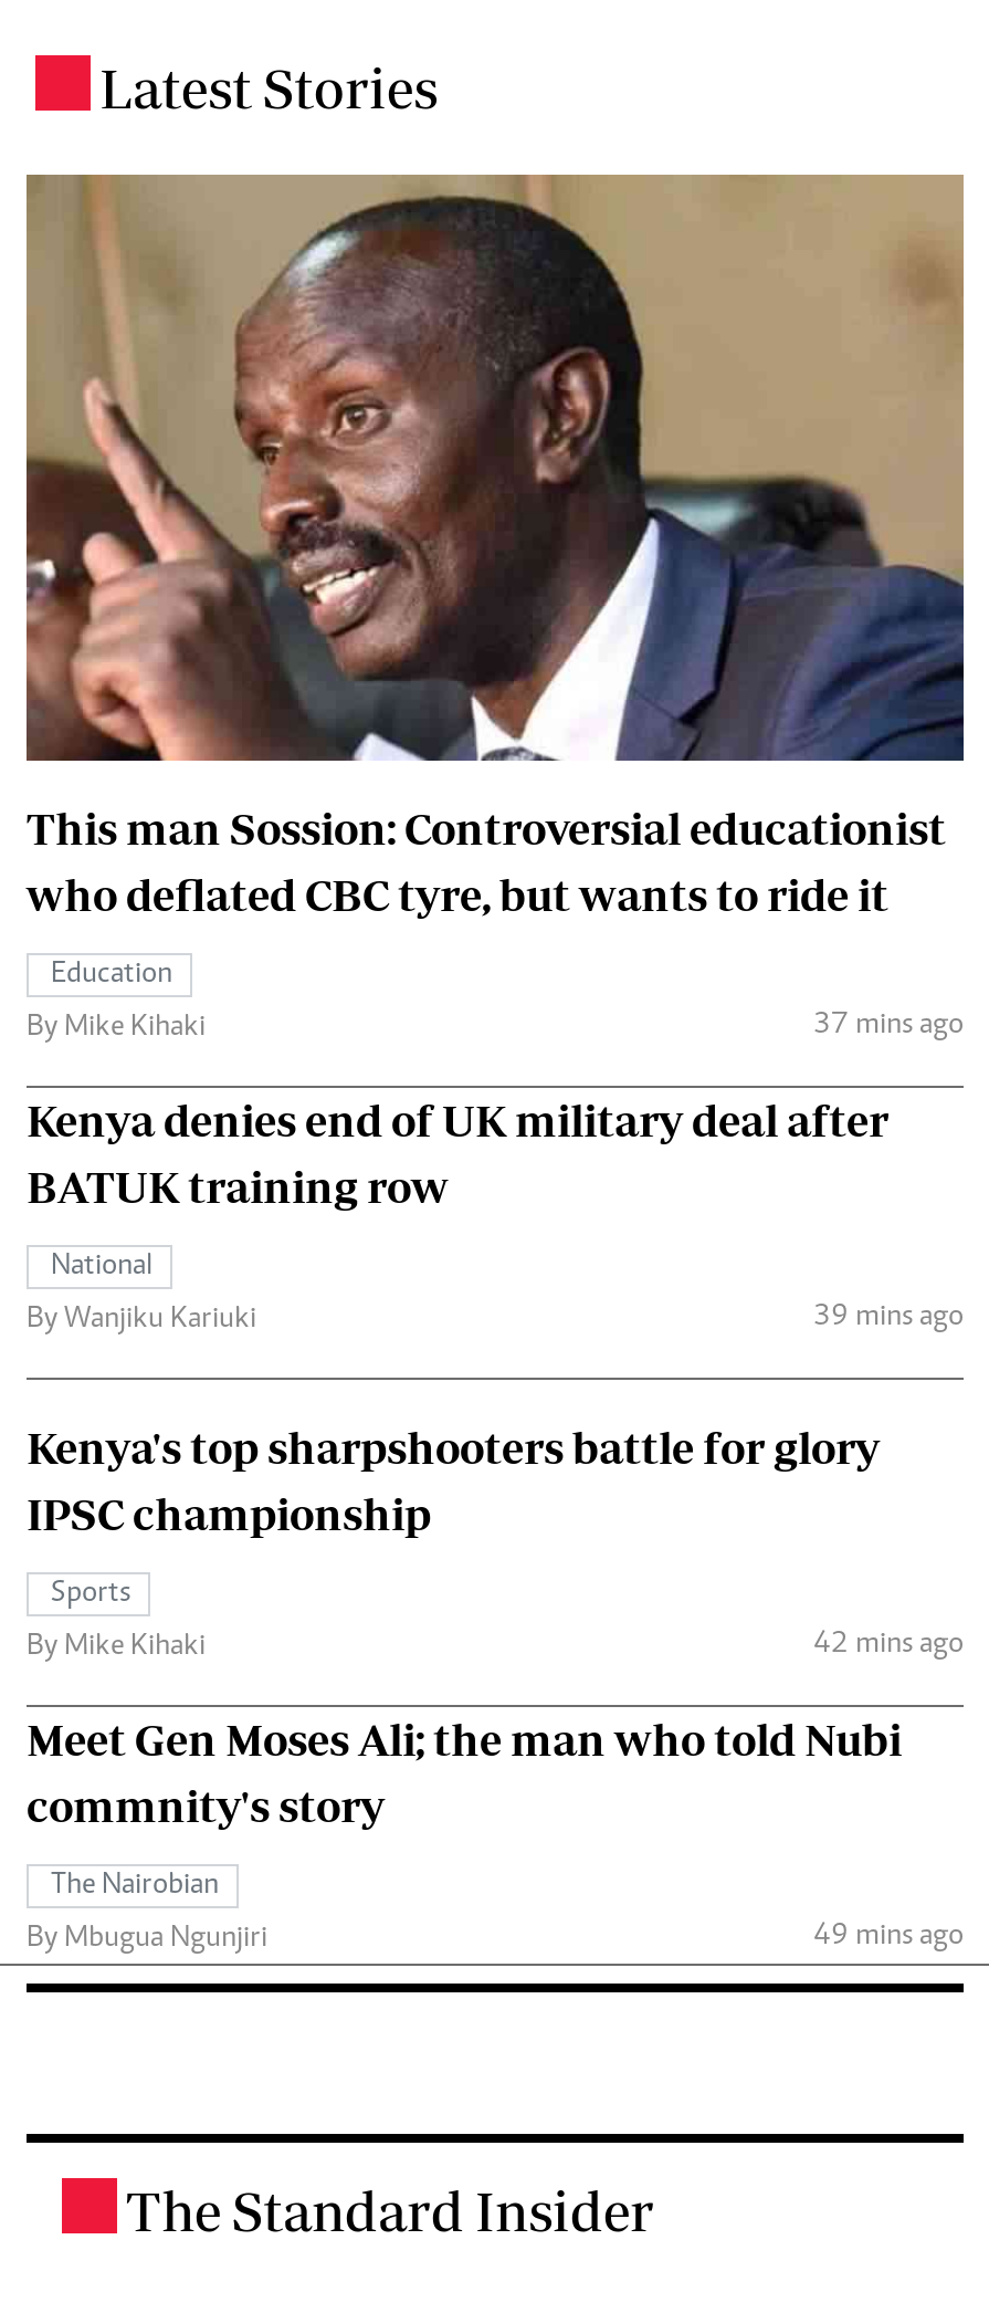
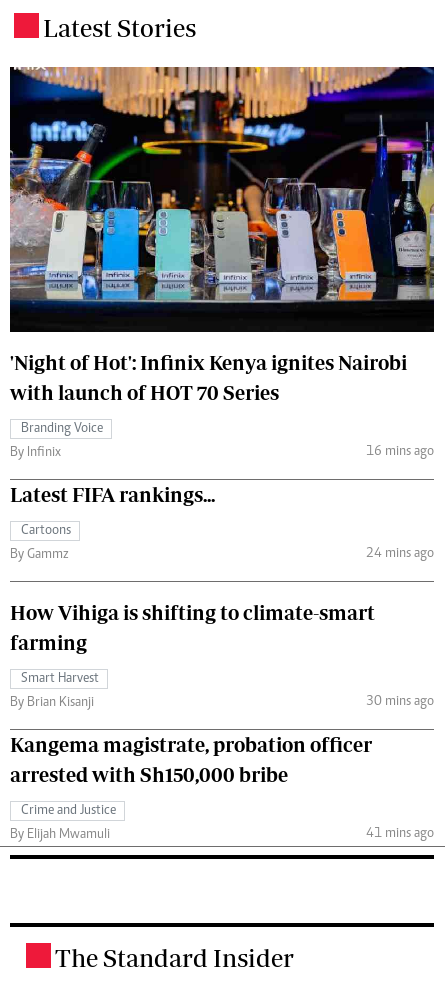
- [image]
- This man Sossion: Controversial educationist
- who deflated CBC tyre, but wants to ride it
+ [image]
+ 'Night of Hot': Infinix Kenya ignites Nairobi
+ with launch of HOT 70 Series

- Education
+ Branding Voice

- By Mike Kihaki
- 37 mins ago
+ By Infinix
+ 16 mins ago

- Kenya denies end of UK military deal after
- BATUK training row
+ Latest FIFA rankings...

- National
+ Cartoons

- By Wanjiku Kariuki
- 39 mins ago
+ By Gammz
+ 24 mins ago

- Kenya's top sharpshooters battle for glory
- IPSC championship
+ How Vihiga is shifting to climate-smart
+ farming

- Sports
+ Smart Harvest

- By Mike Kihaki
- 42 mins ago
+ By Brian Kisanji
+ 30 mins ago

- Meet Gen Moses Ali; the man who told Nubi
- commnity's story
+ Kangema magistrate, probation officer
+ arrested with Sh150,000 bribe

- The Nairobian
+ Crime and Justice

- By Mbugua Ngunjiri
- 49 mins ago
+ By Elijah Mwamuli
+ 41 mins ago
